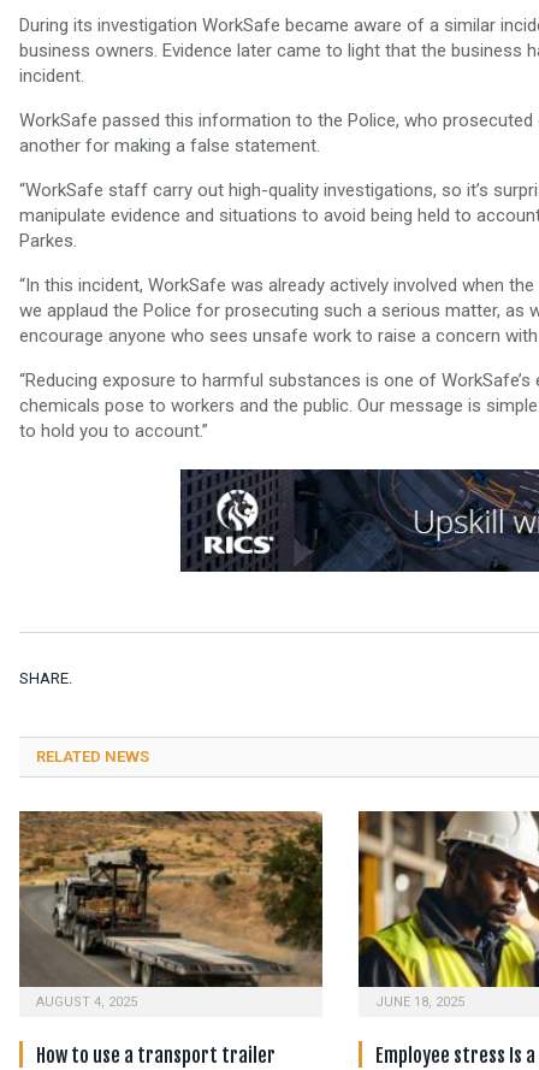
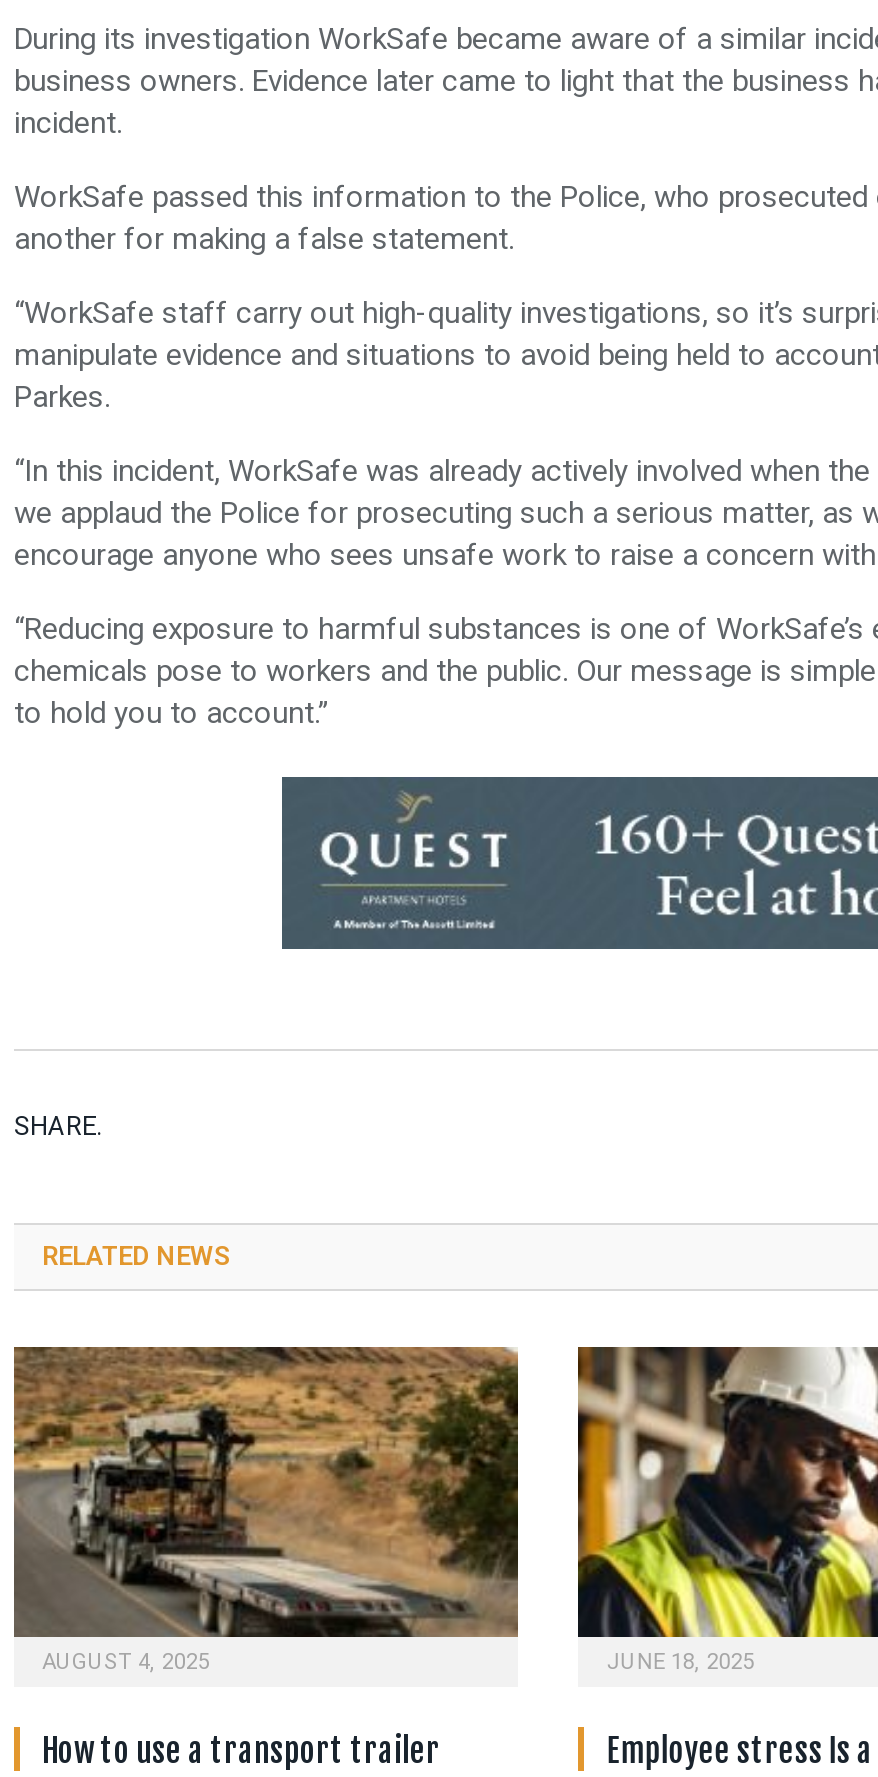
- [image]
+ [image]
